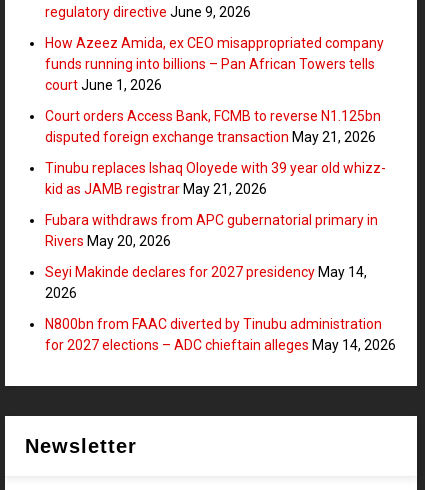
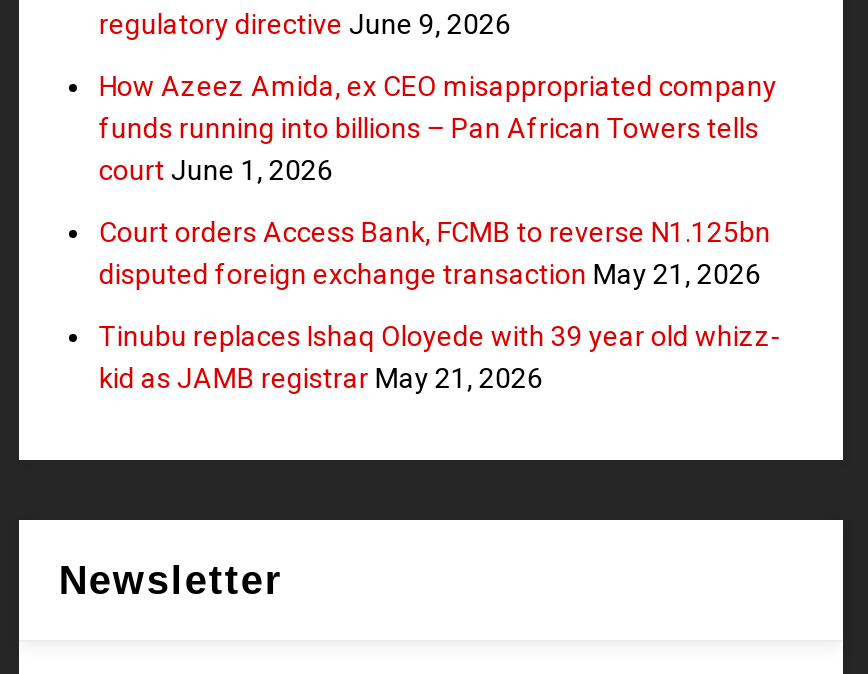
- Fubara withdraws from APC gubernatorial primary in
- Rivers May 20, 2026
- Seyi Makinde declares for 2027 presidency May 14,
- 2026
- N800bn from FAAC diverted by Tinubu administration
- for 2027 elections – ADC chieftain alleges May 14, 2026
